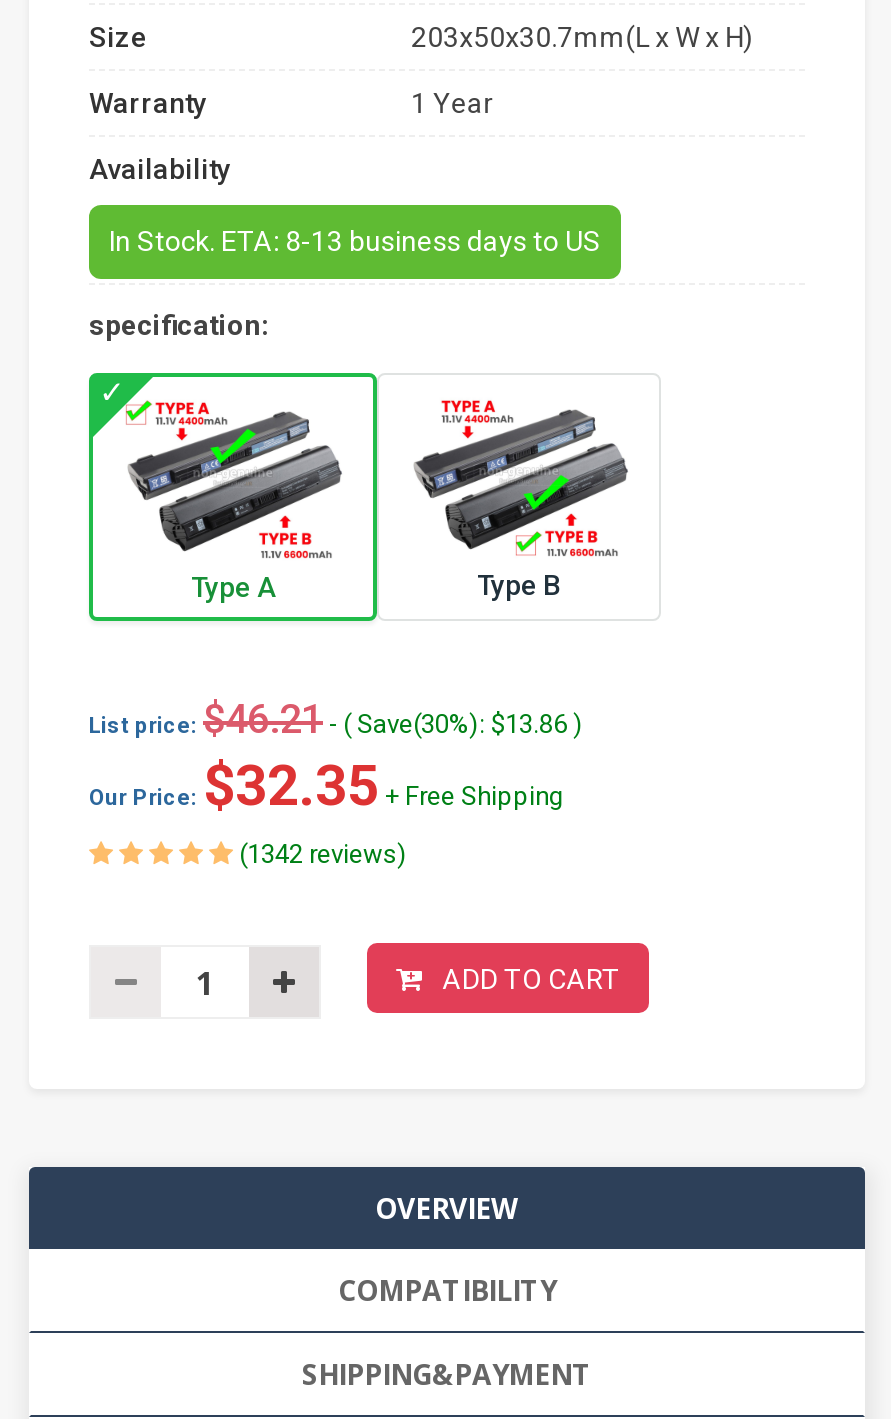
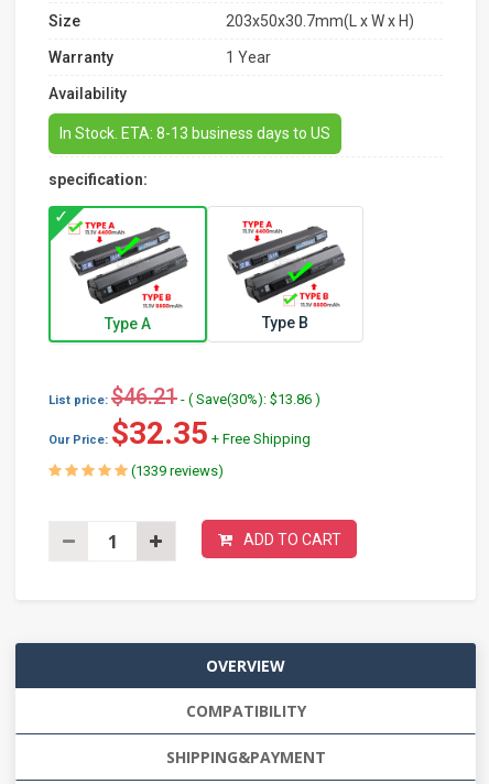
- (1342 reviews)
+ (1339 reviews)
